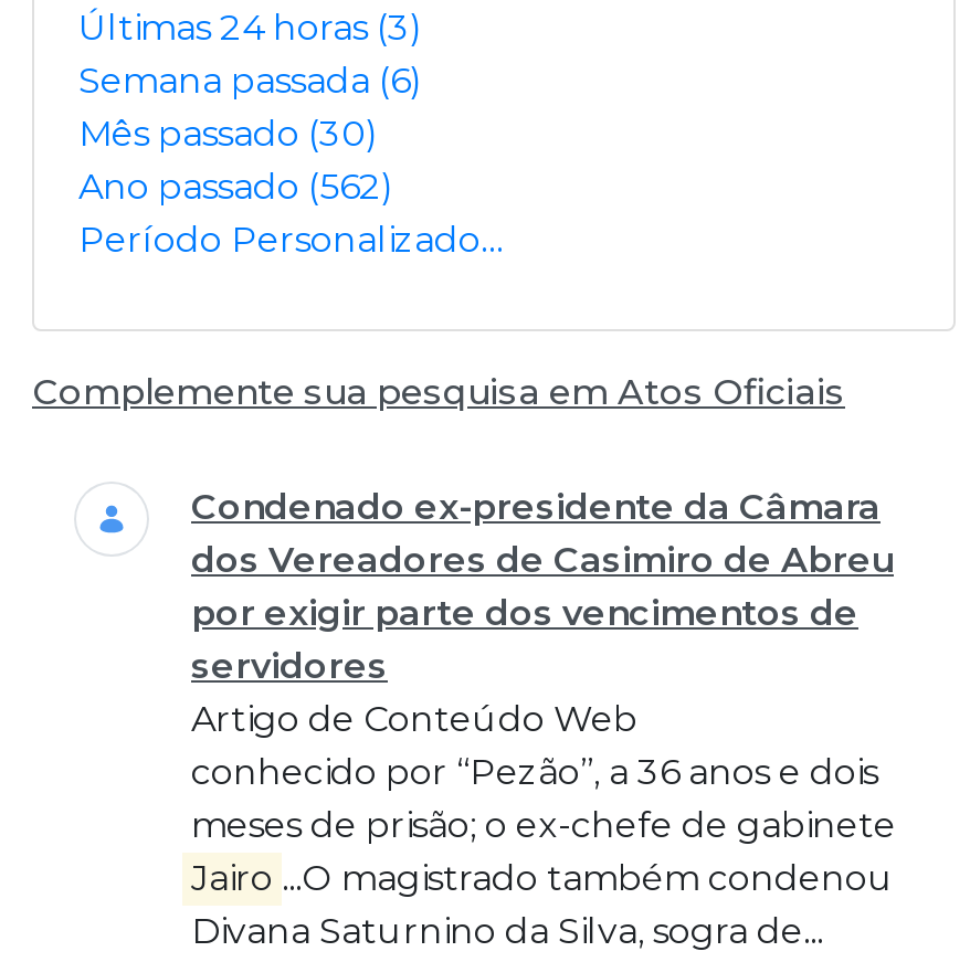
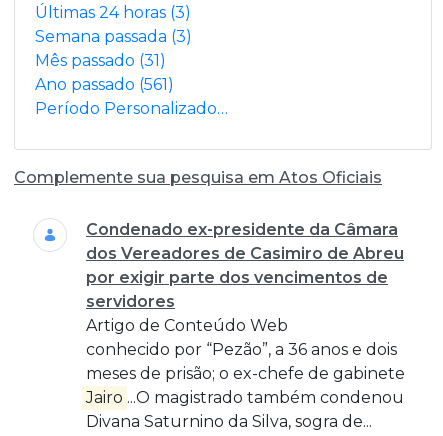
- Semana passada (6)
+ Semana passada (3)

- Mês passado (30)
+ Mês passado (31)

- Ano passado (562)
+ Ano passado (561)
